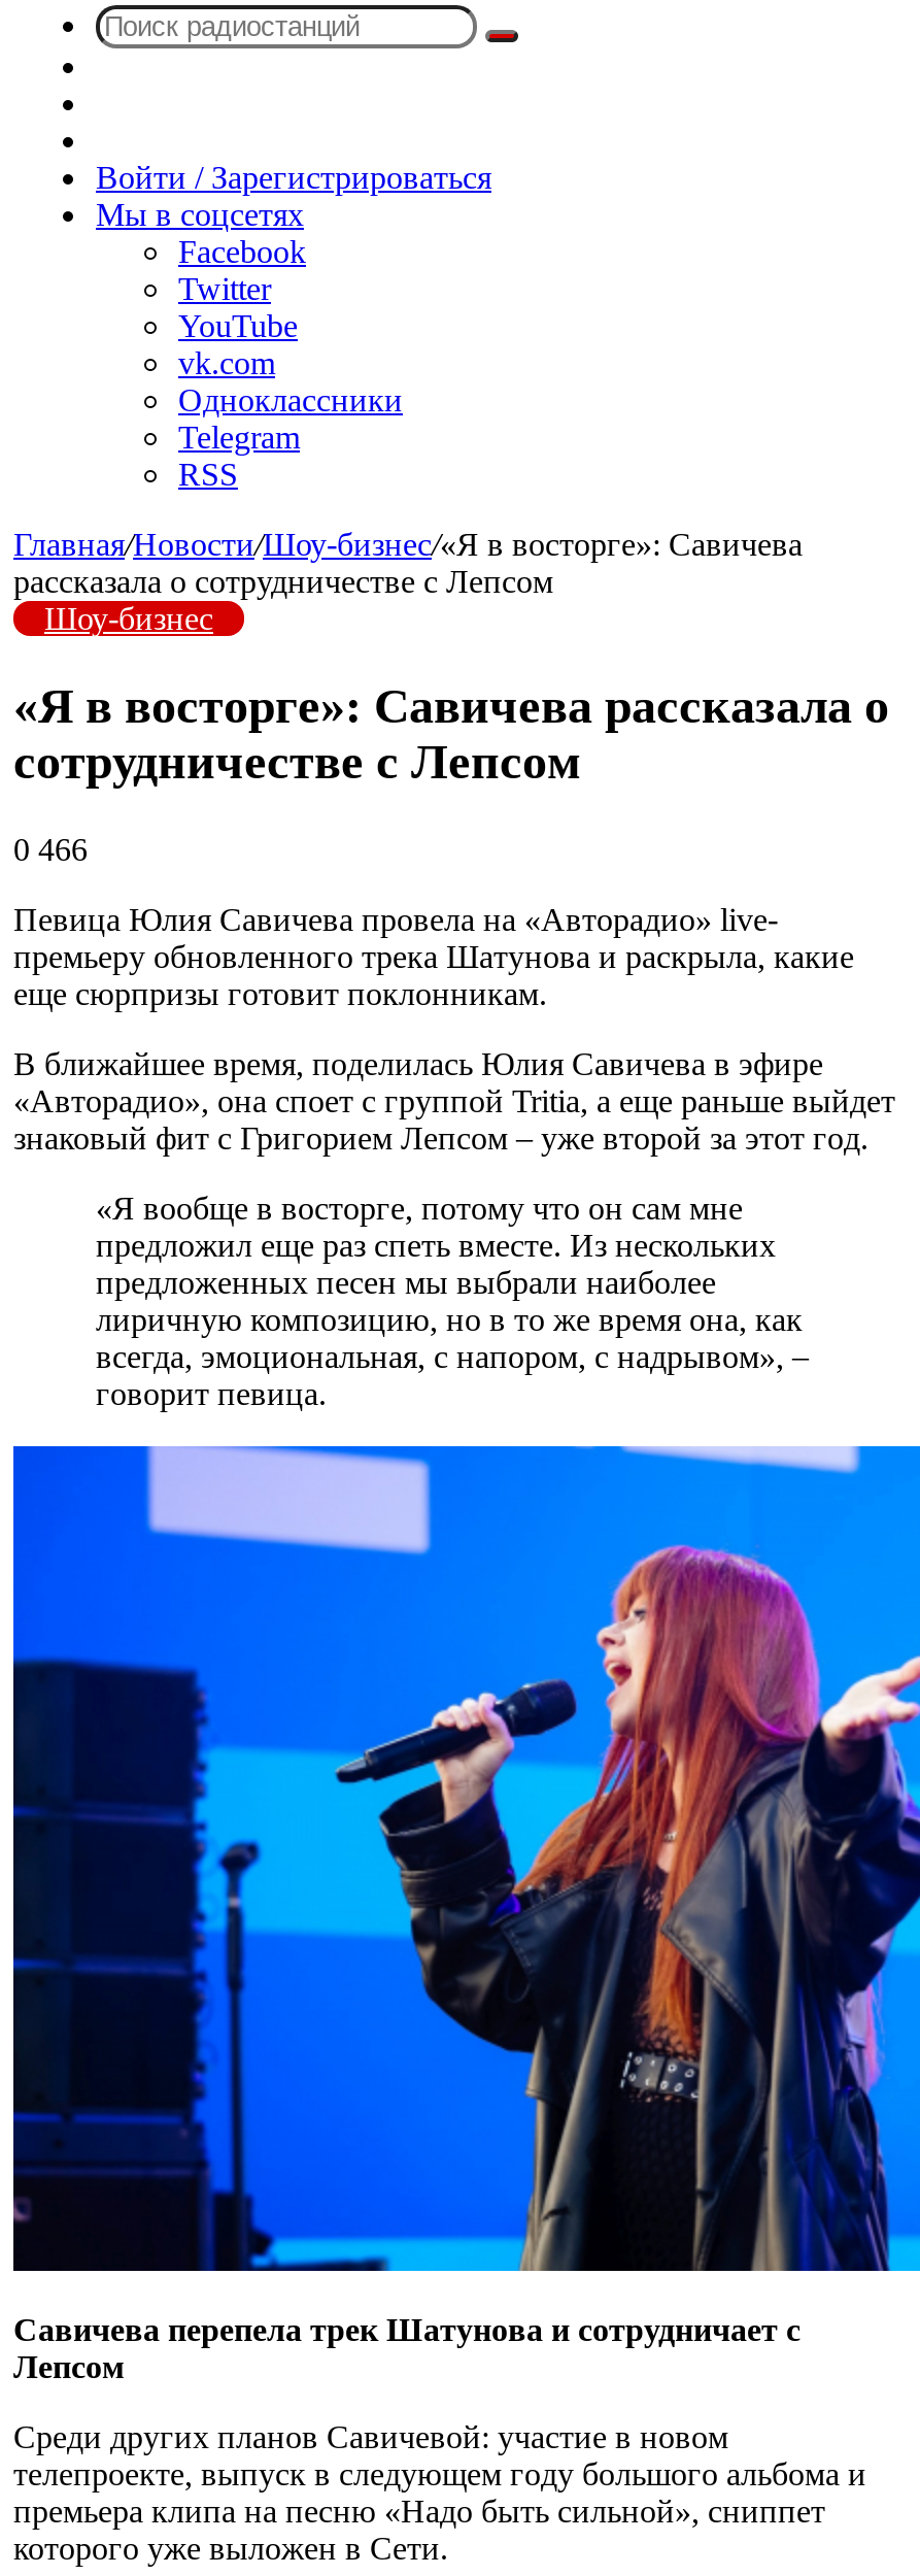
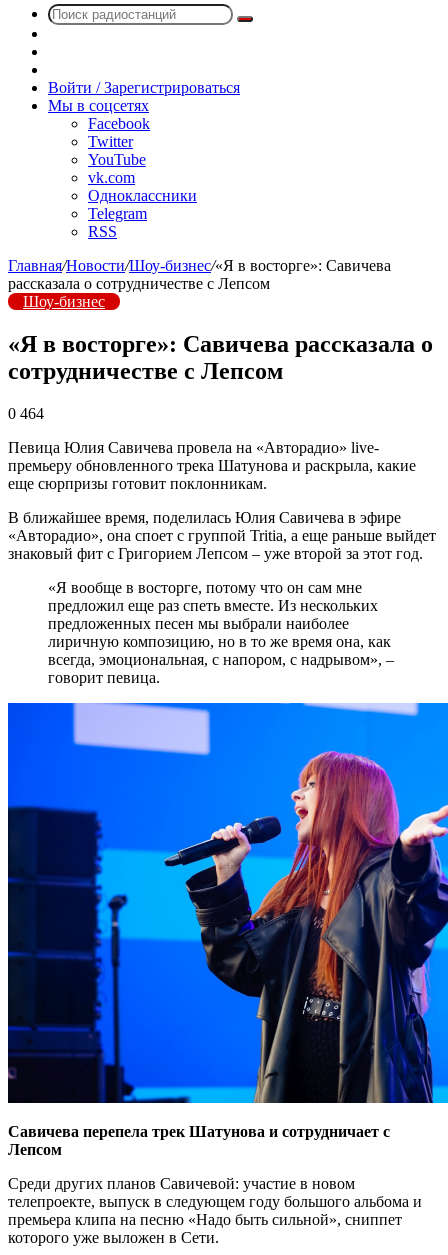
- 0 466
+ 0 464
